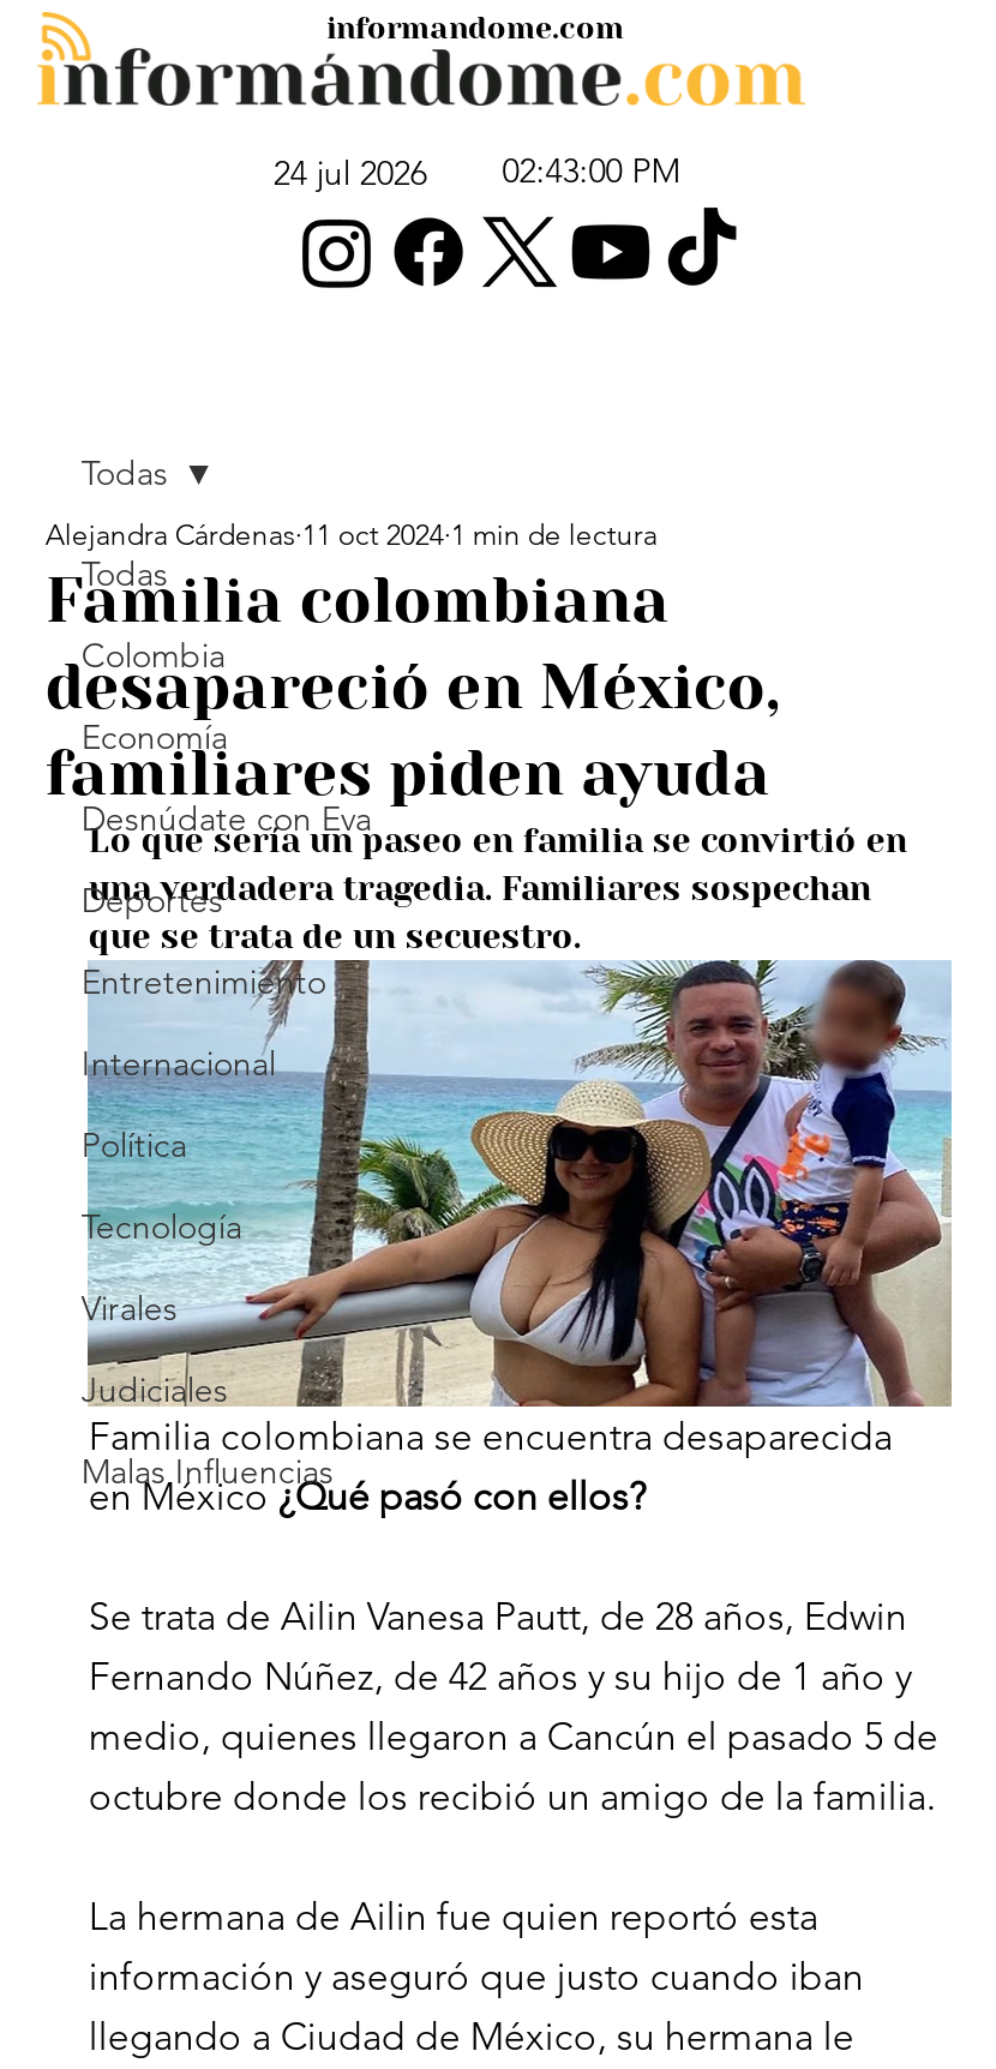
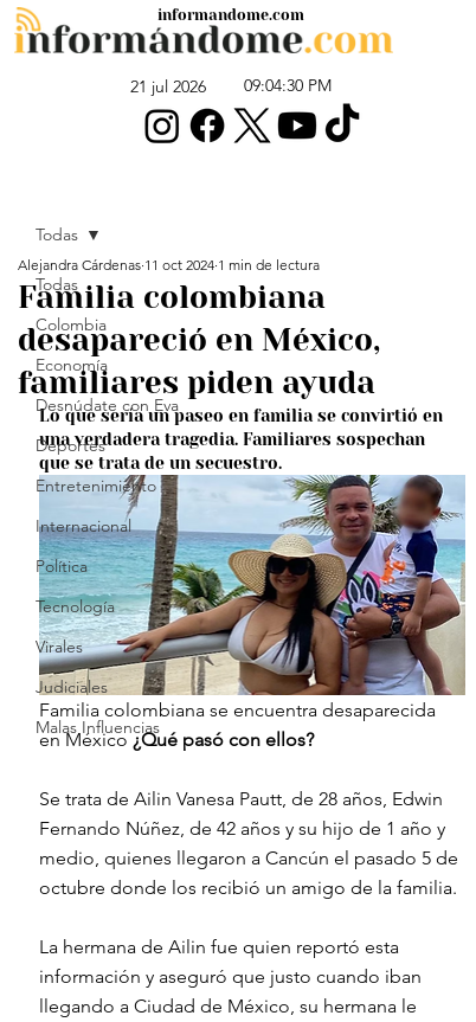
- 24 jul 2026
+ 21 jul 2026

- 02:43:00 PM
+ 09:04:30 PM
